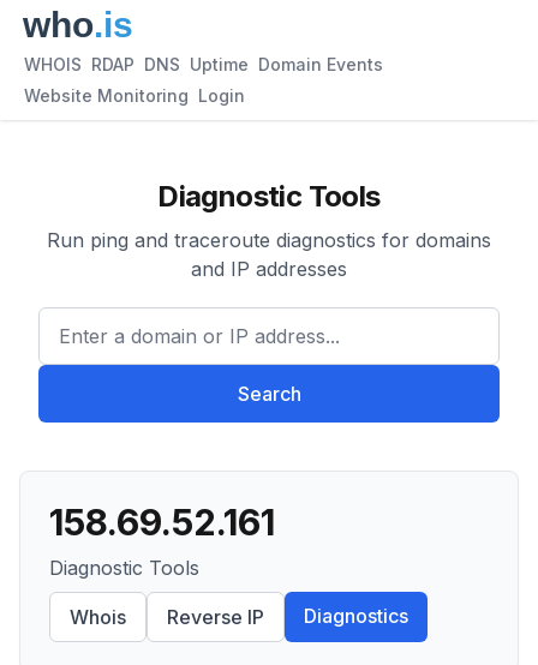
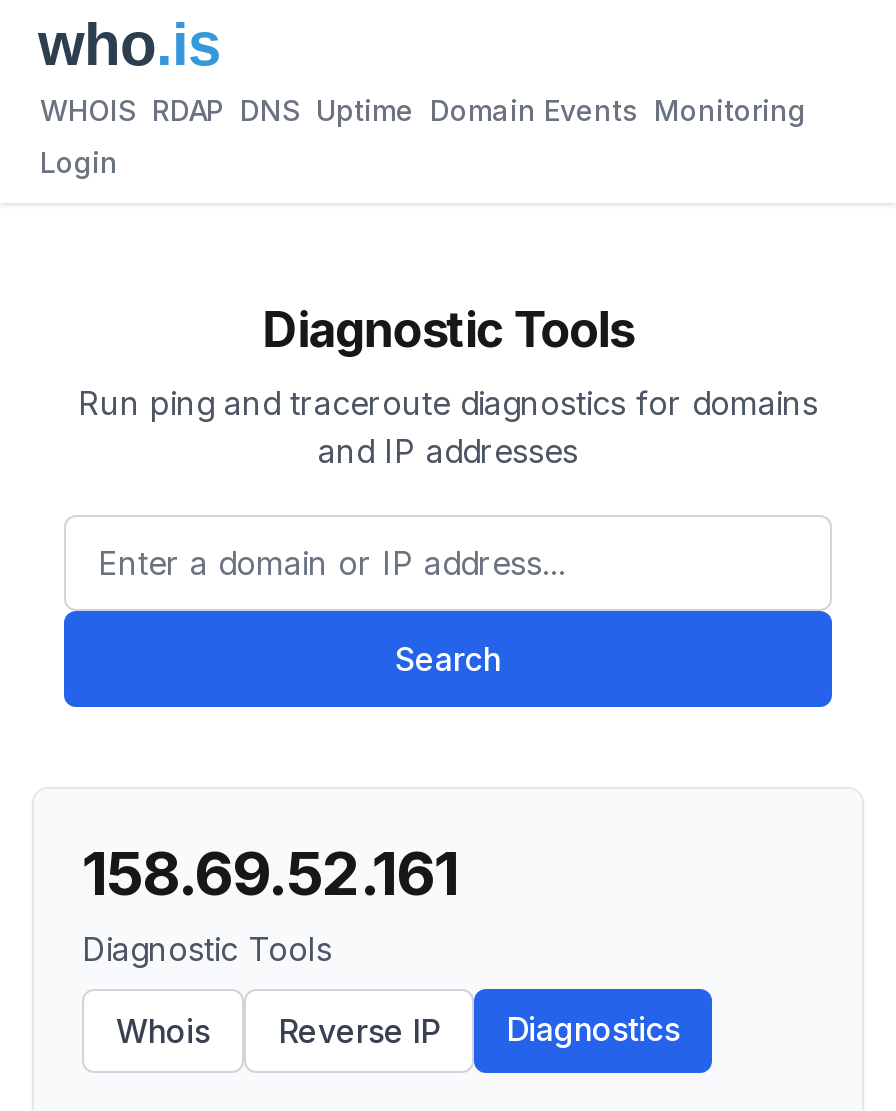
- WHOIS RDAP DNS Uptime Domain Events
+ WHOIS RDAP DNS Uptime Domain Events Monitoring

- Website Monitoring Login
+ Login
